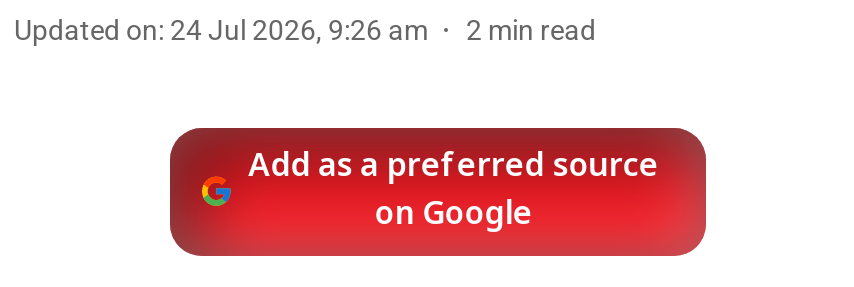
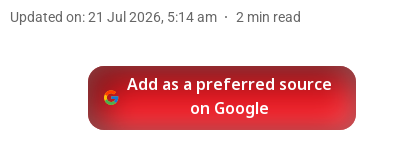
- Updated on: 24 Jul 2026, 9:26 am
+ Updated on: 21 Jul 2026, 5:14 am
